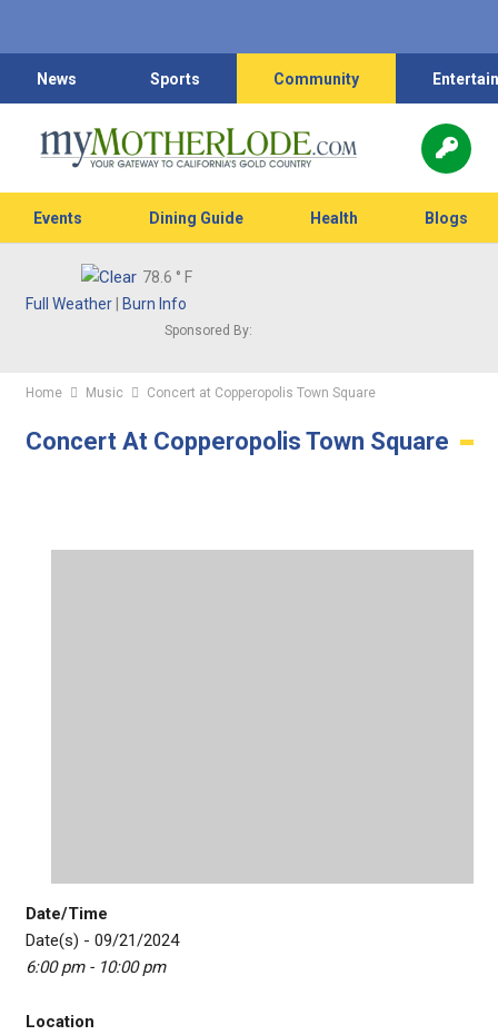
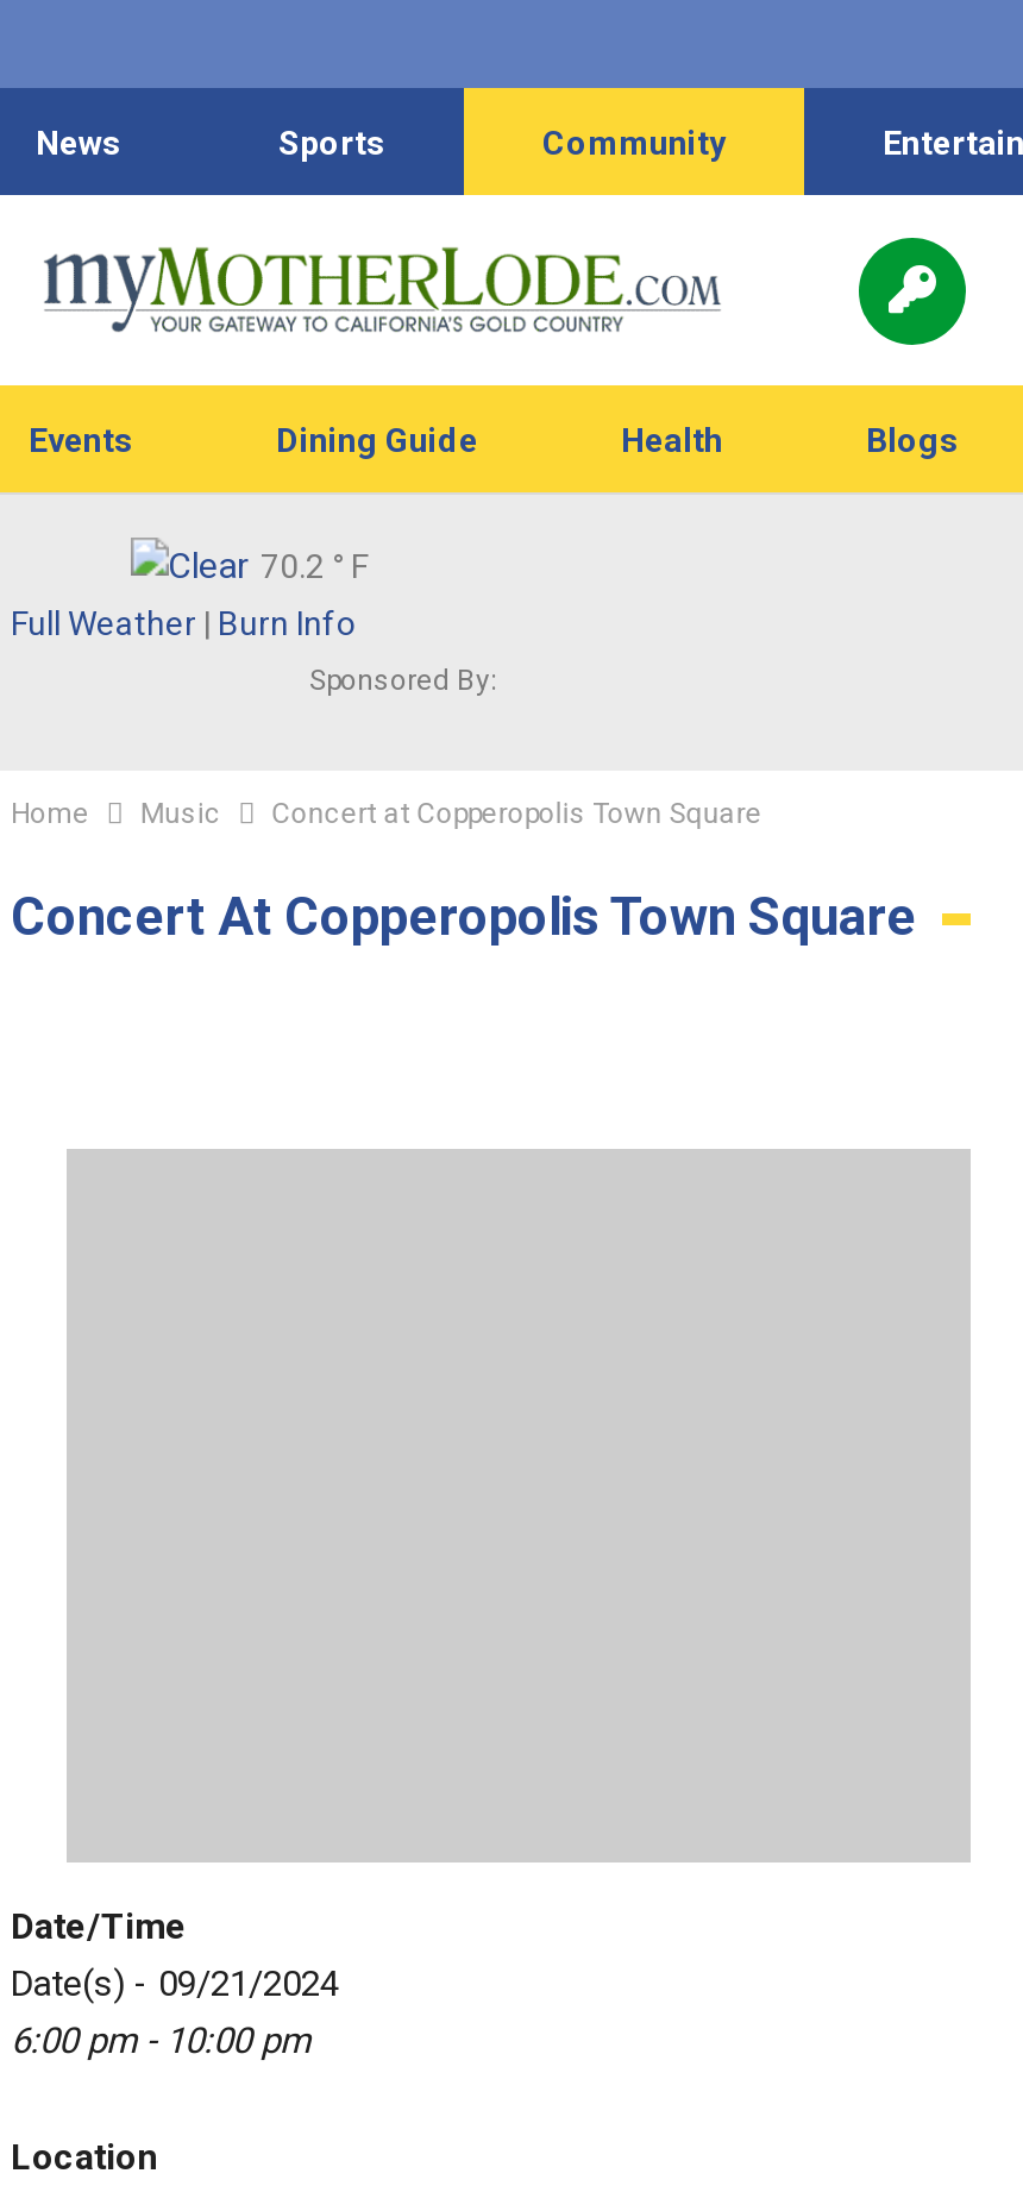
- 78.6 ° F
+ 70.2 ° F
